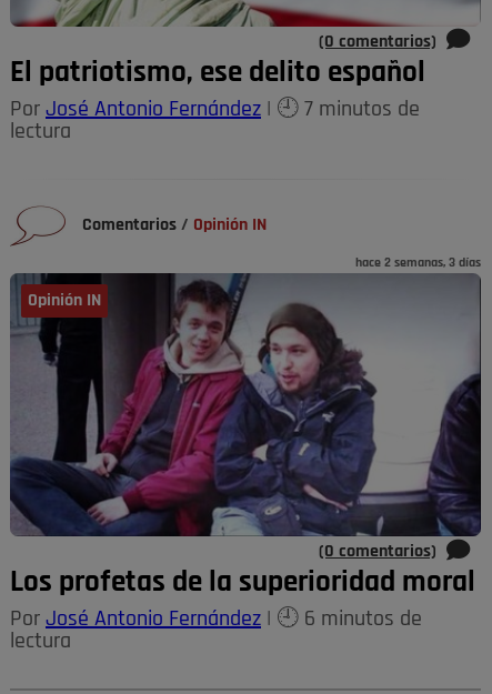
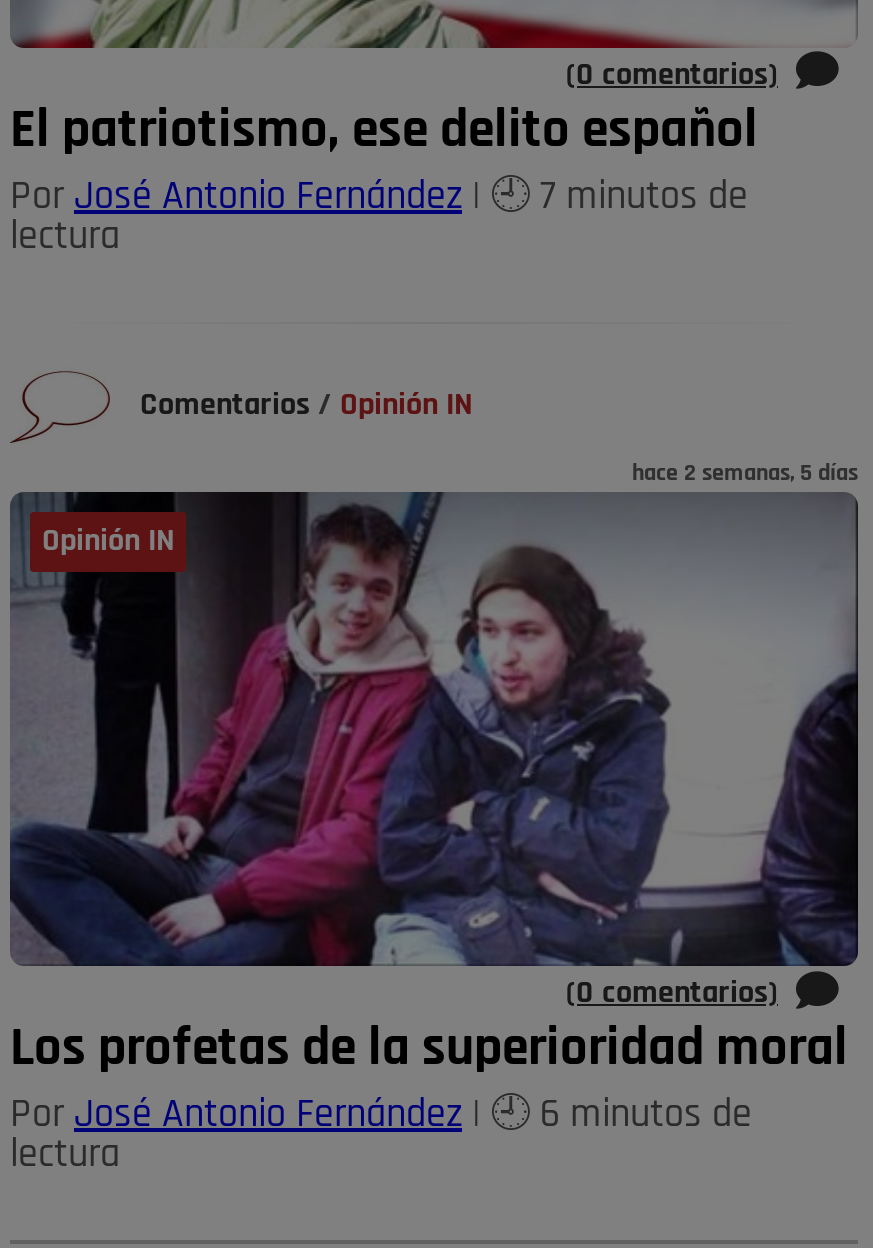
- hace 2 semanas, 3 días
+ hace 2 semanas, 5 días
